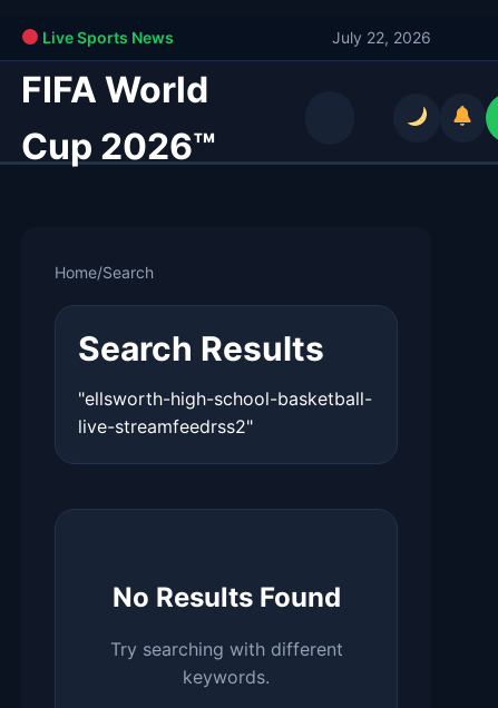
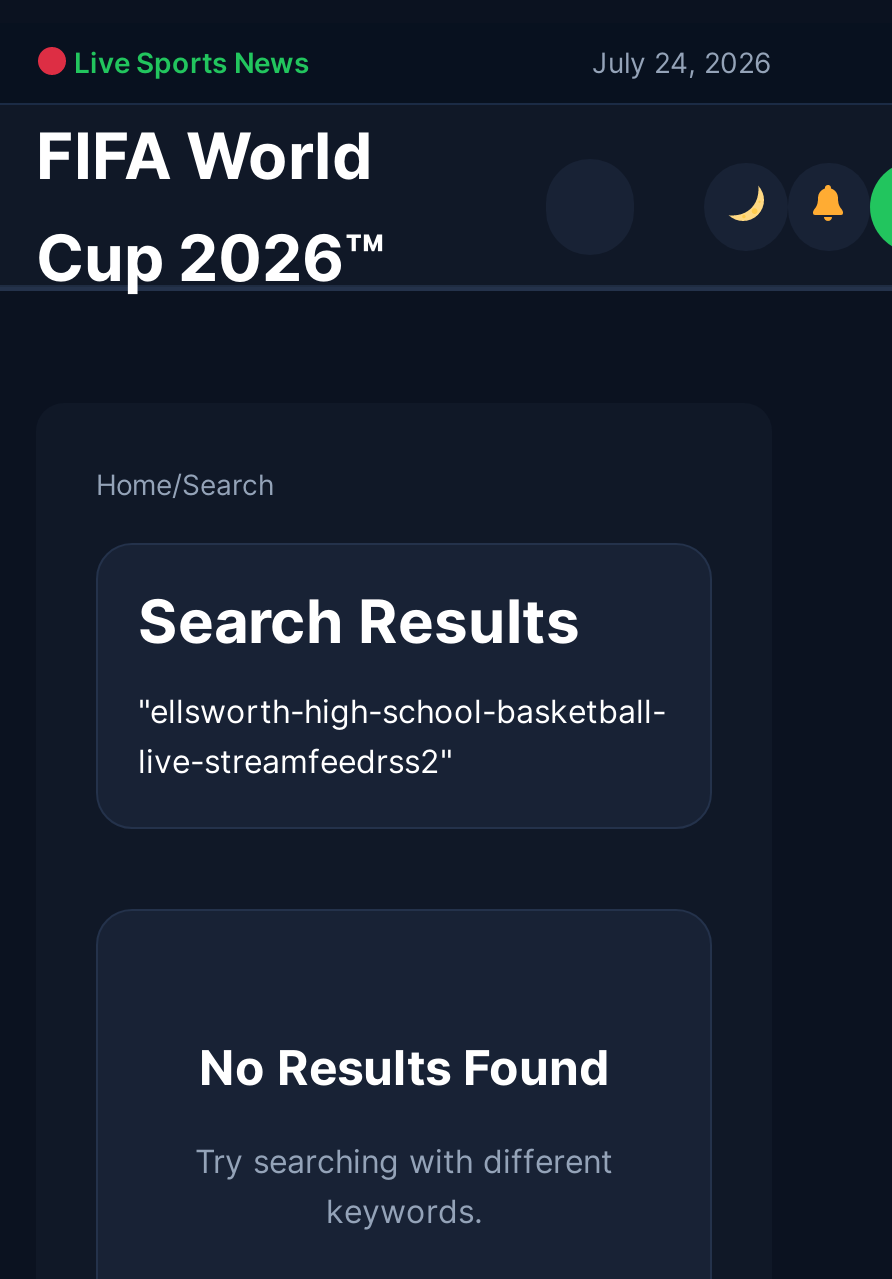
- July 22, 2026
+ July 24, 2026
